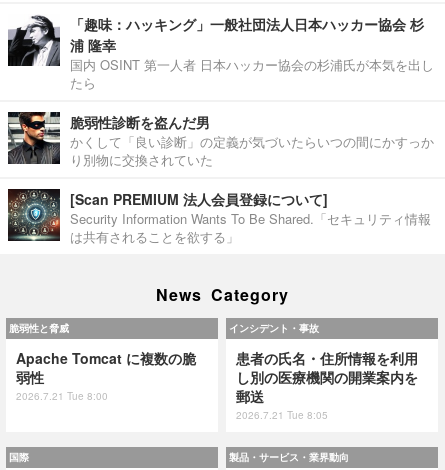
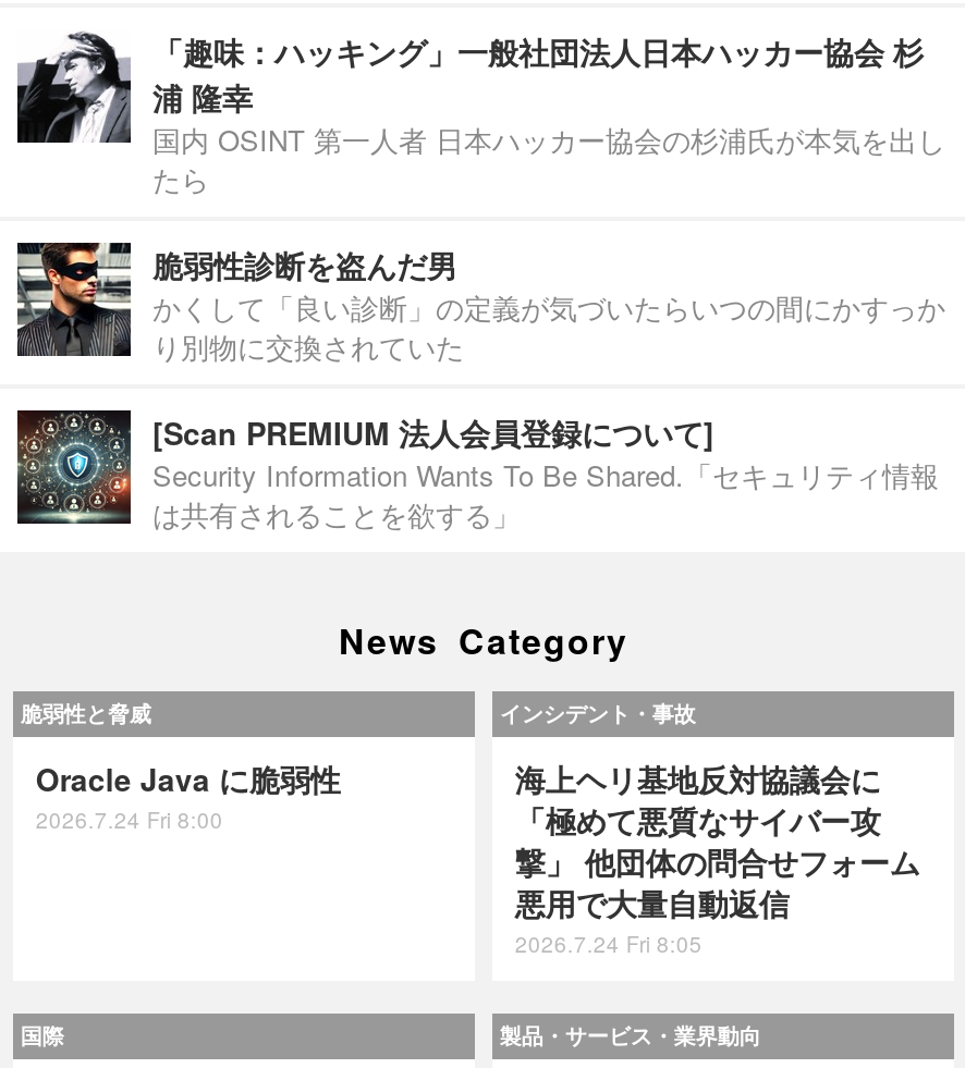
- Apache Tomcat に複数の脆
- 弱性
- 2026.7.21 Tue 8:00
+ Oracle Java に脆弱性
+ 2026.7.24 Fri 8:00

- 患者の氏名・住所情報を利用
- し別の医療機関の開業案内を
- 郵送
- 2026.7.21 Tue 8:05
+ 海上ヘリ基地反対協議会に
+ 「極めて悪質なサイバー攻
+ 撃」 他団体の問合せフォーム
+ 悪用で大量自動返信
+ 2026.7.24 Fri 8:05
